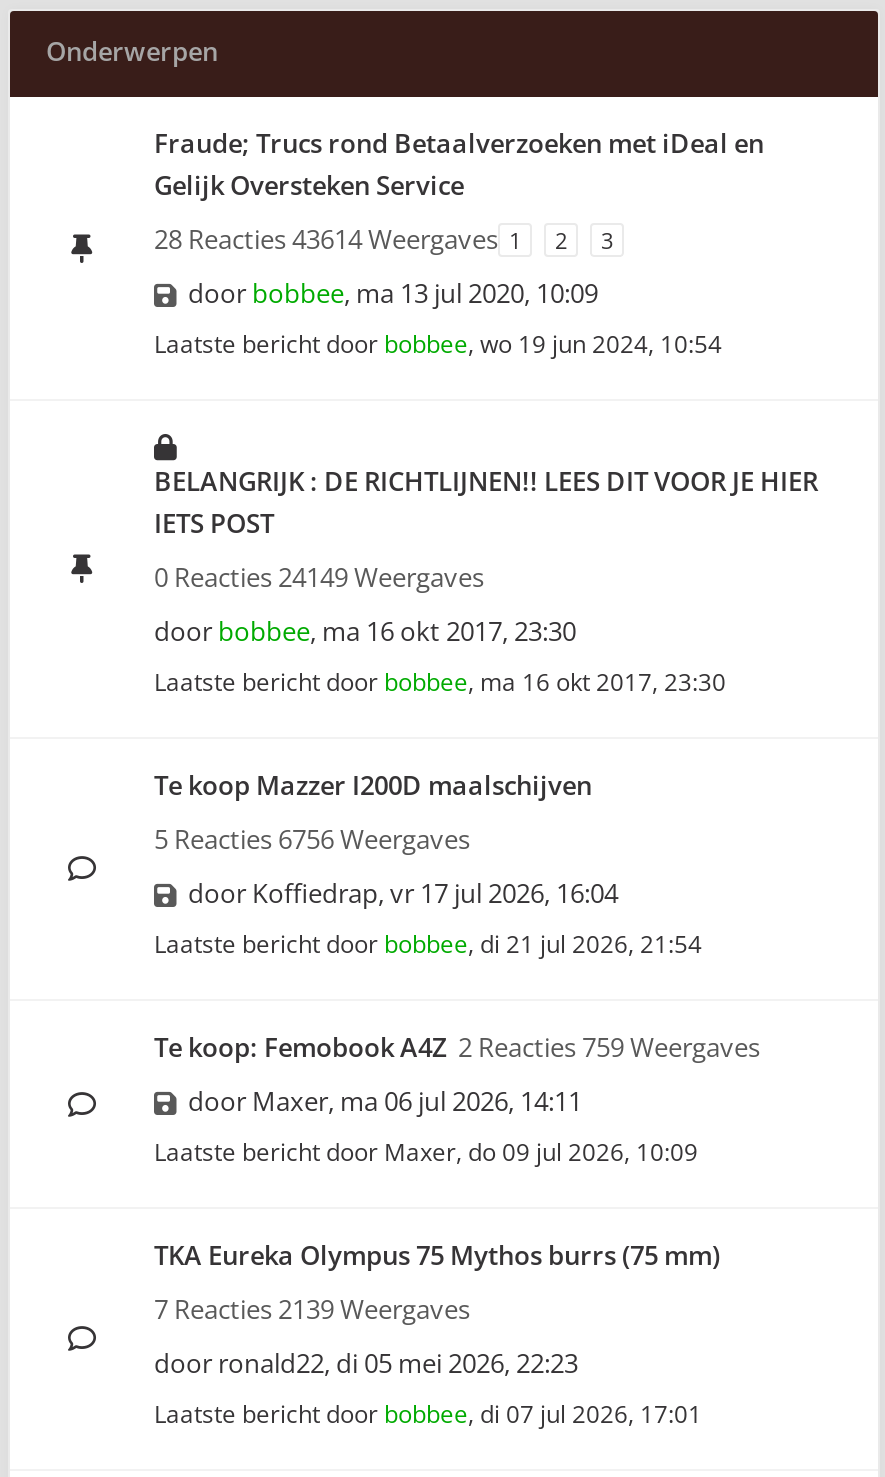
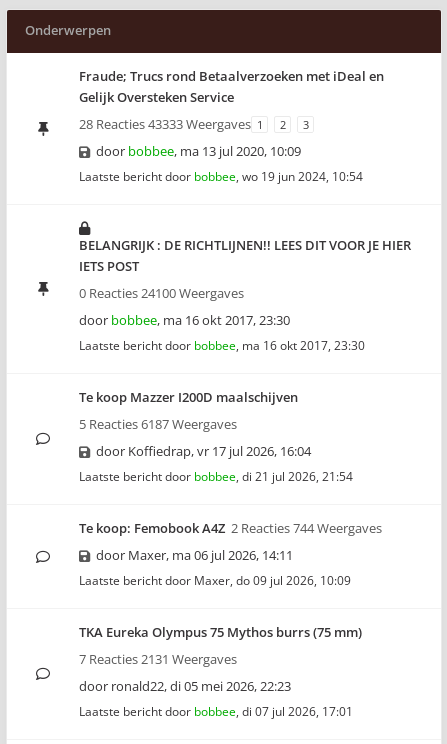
- 28 Reacties 43614 Weergaves 1
+ 28 Reacties 43333 Weergaves 1

- 0 Reacties 24149 Weergaves
+ 0 Reacties 24100 Weergaves

- 5 Reacties 6756 Weergaves
+ 5 Reacties 6187 Weergaves

- Te koop: Femobook A4Z 2 Reacties 759 Weergaves
+ Te koop: Femobook A4Z 2 Reacties 744 Weergaves

- 7 Reacties 2139 Weergaves
+ 7 Reacties 2131 Weergaves
